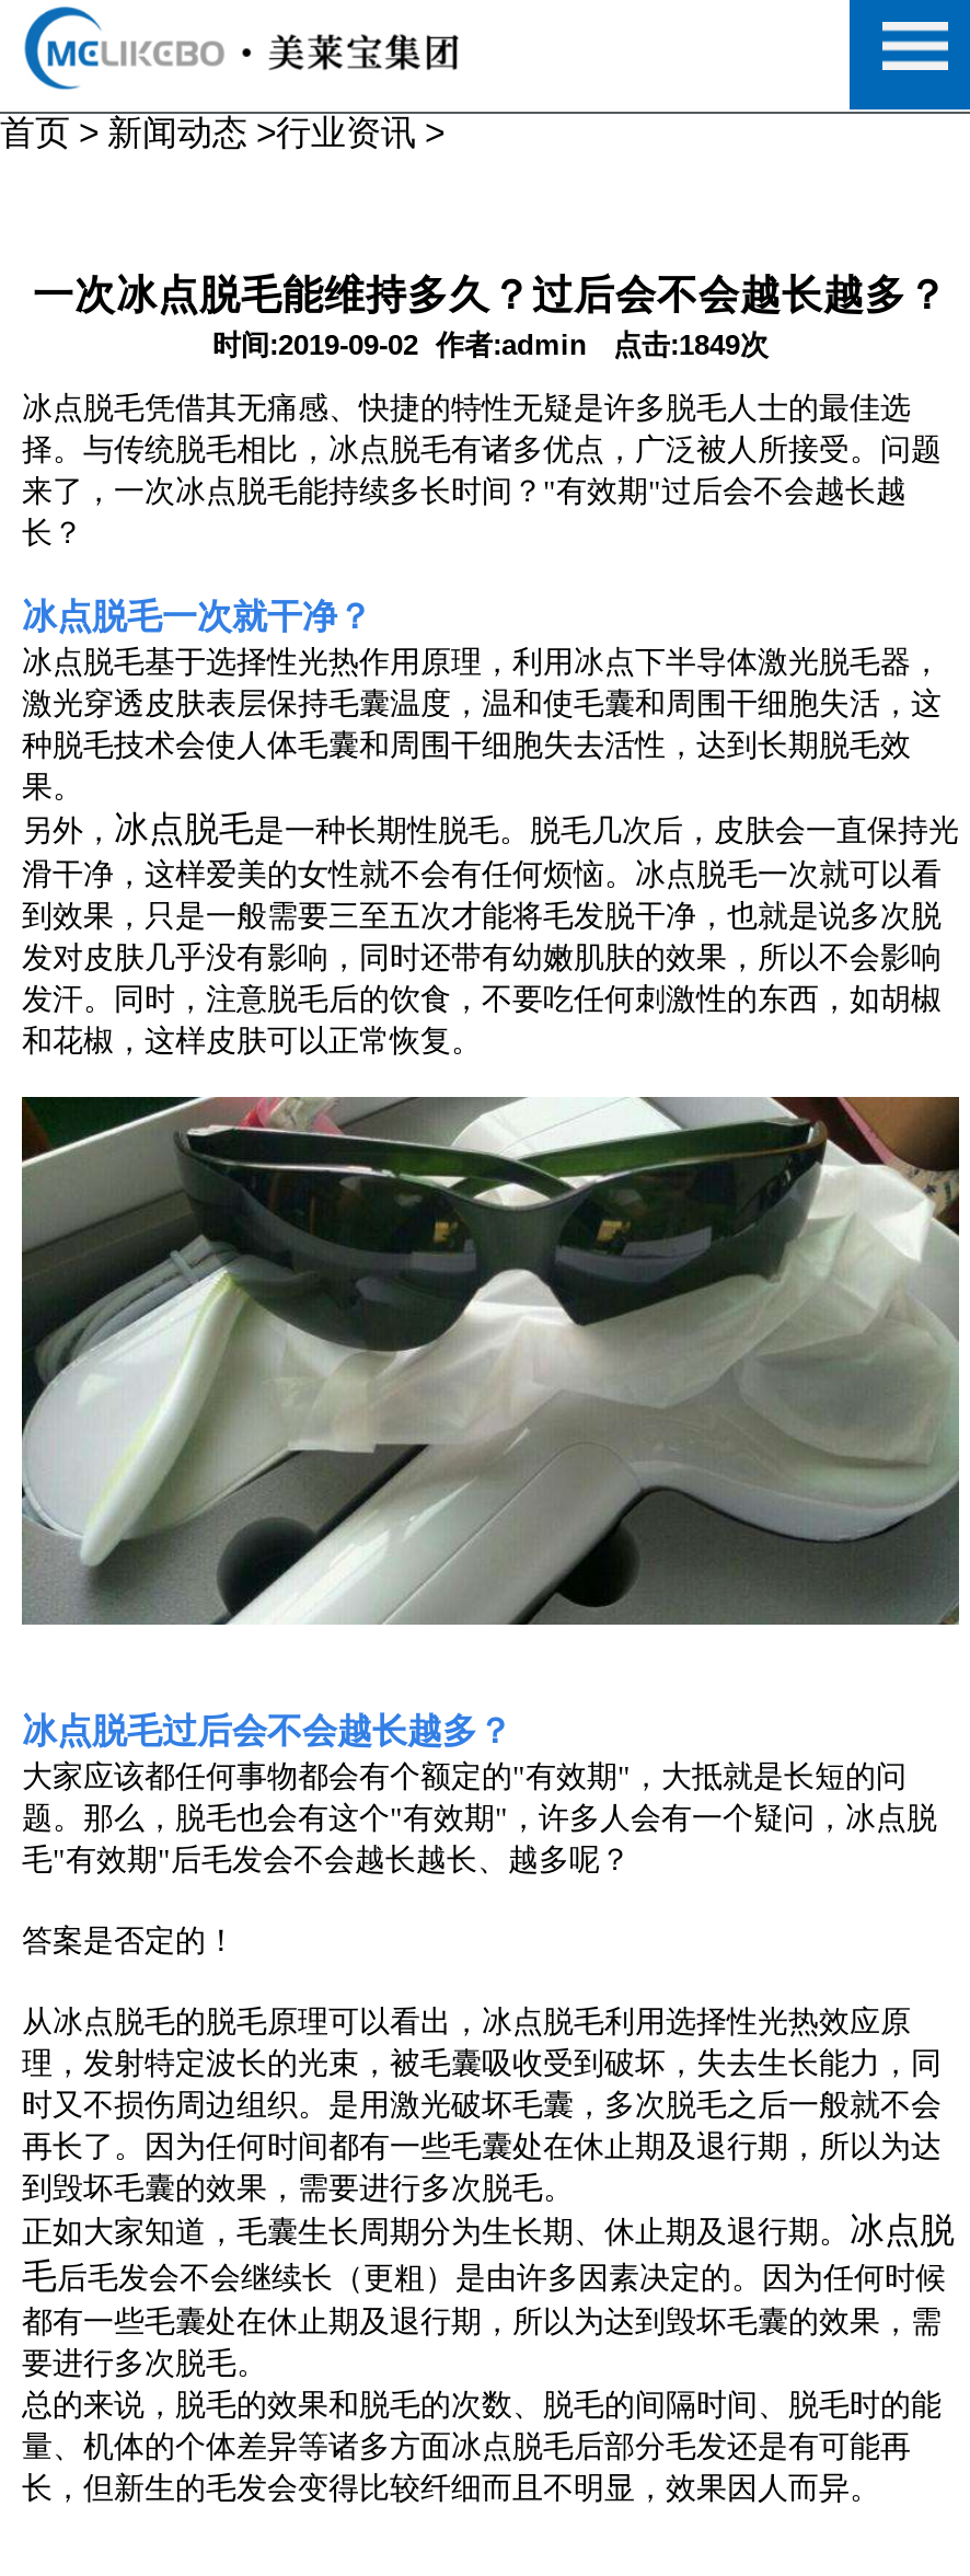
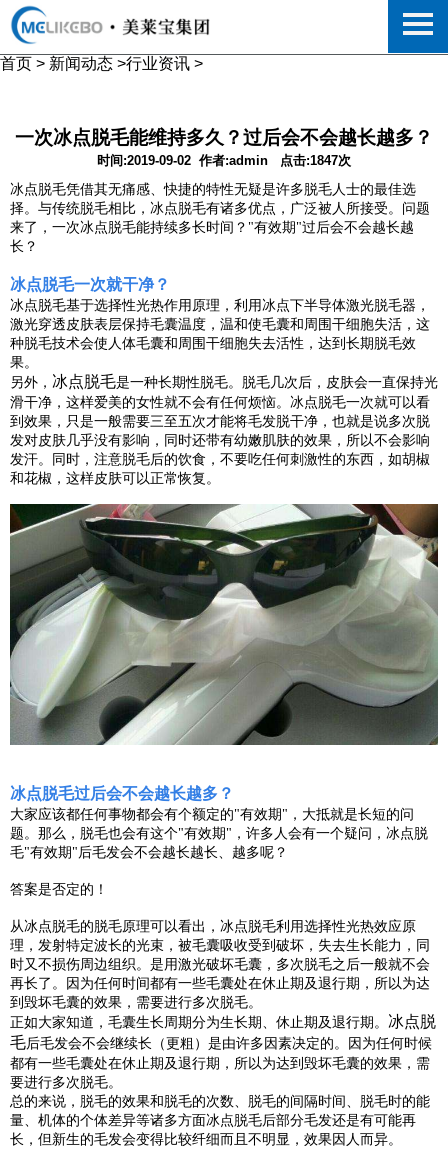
- 时间:2019-09-02 作者:admin 点击:1849次
+ 时间:2019-09-02 作者:admin 点击:1847次
